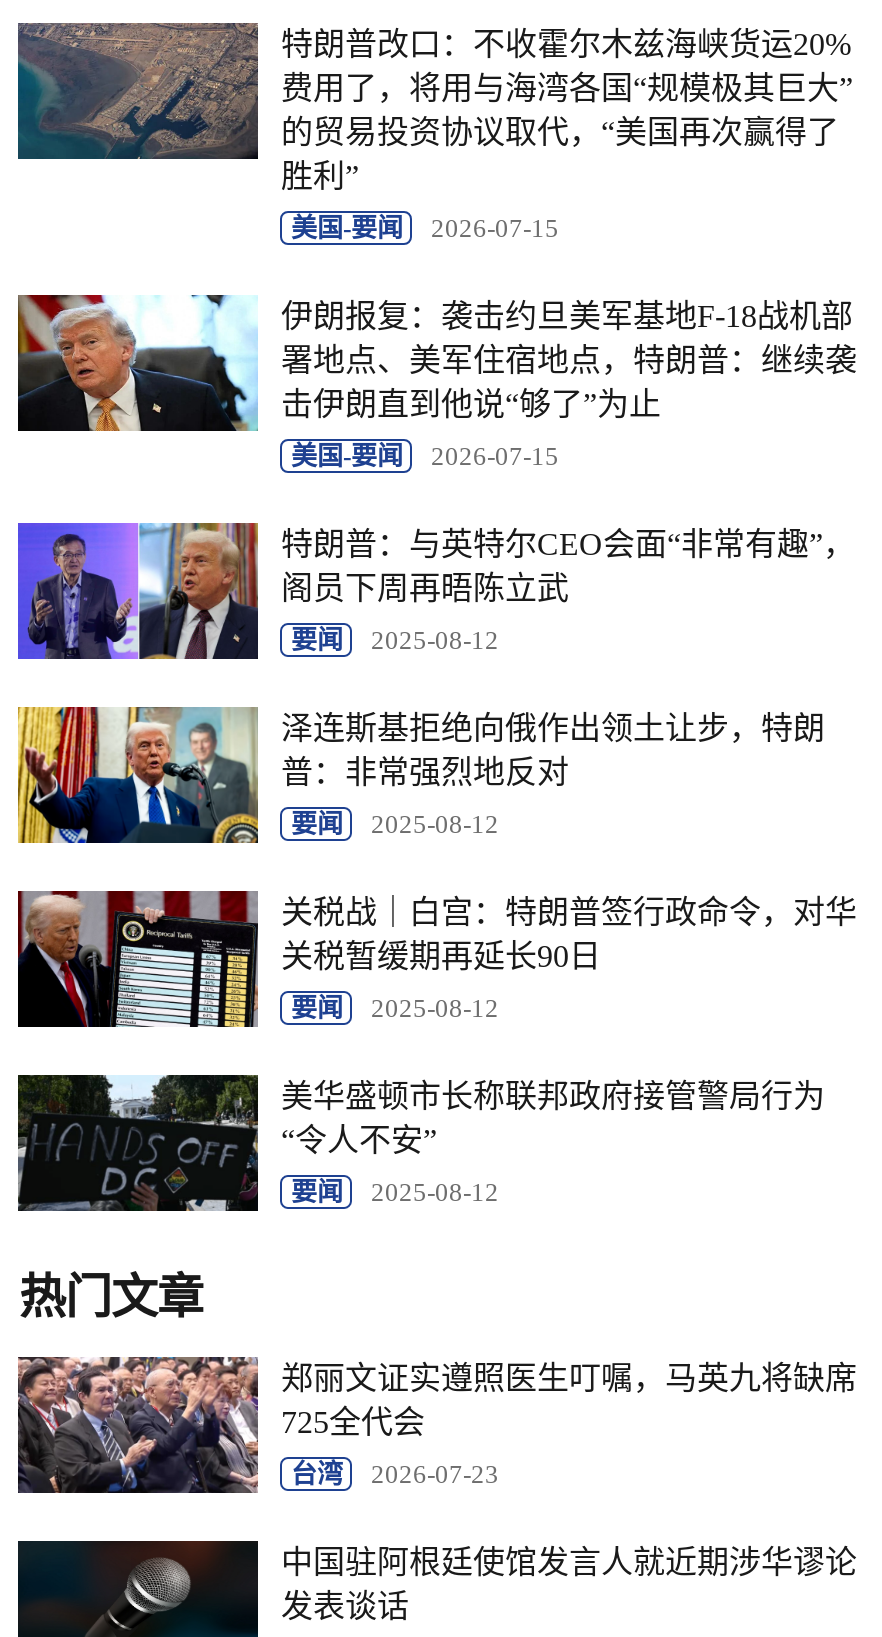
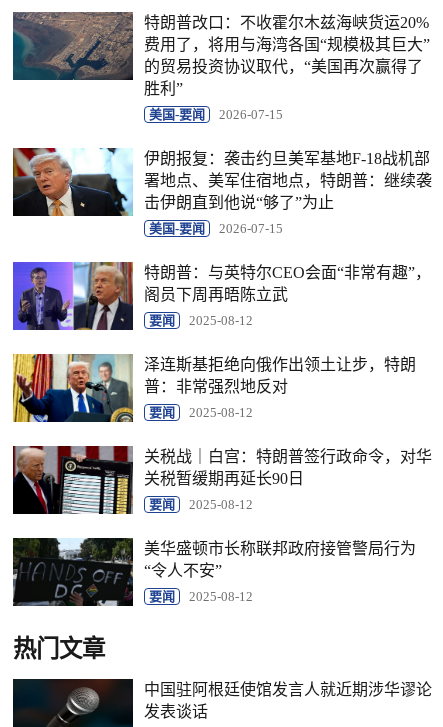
- [image]
- 郑丽文证实遵照医生叮嘱，马英九将缺席
- 725全代会
- 台湾
- 2026-07-23
